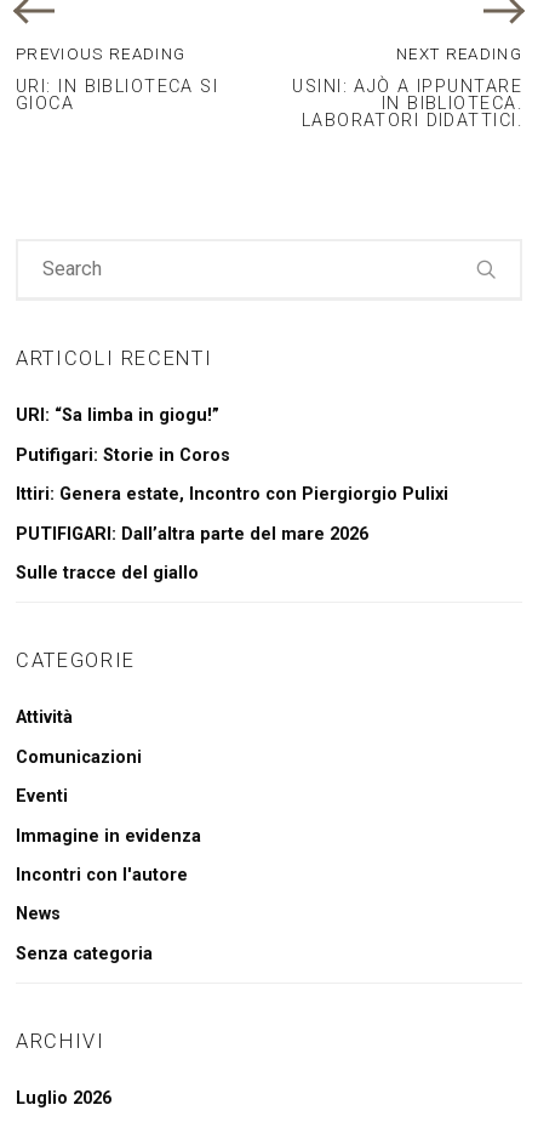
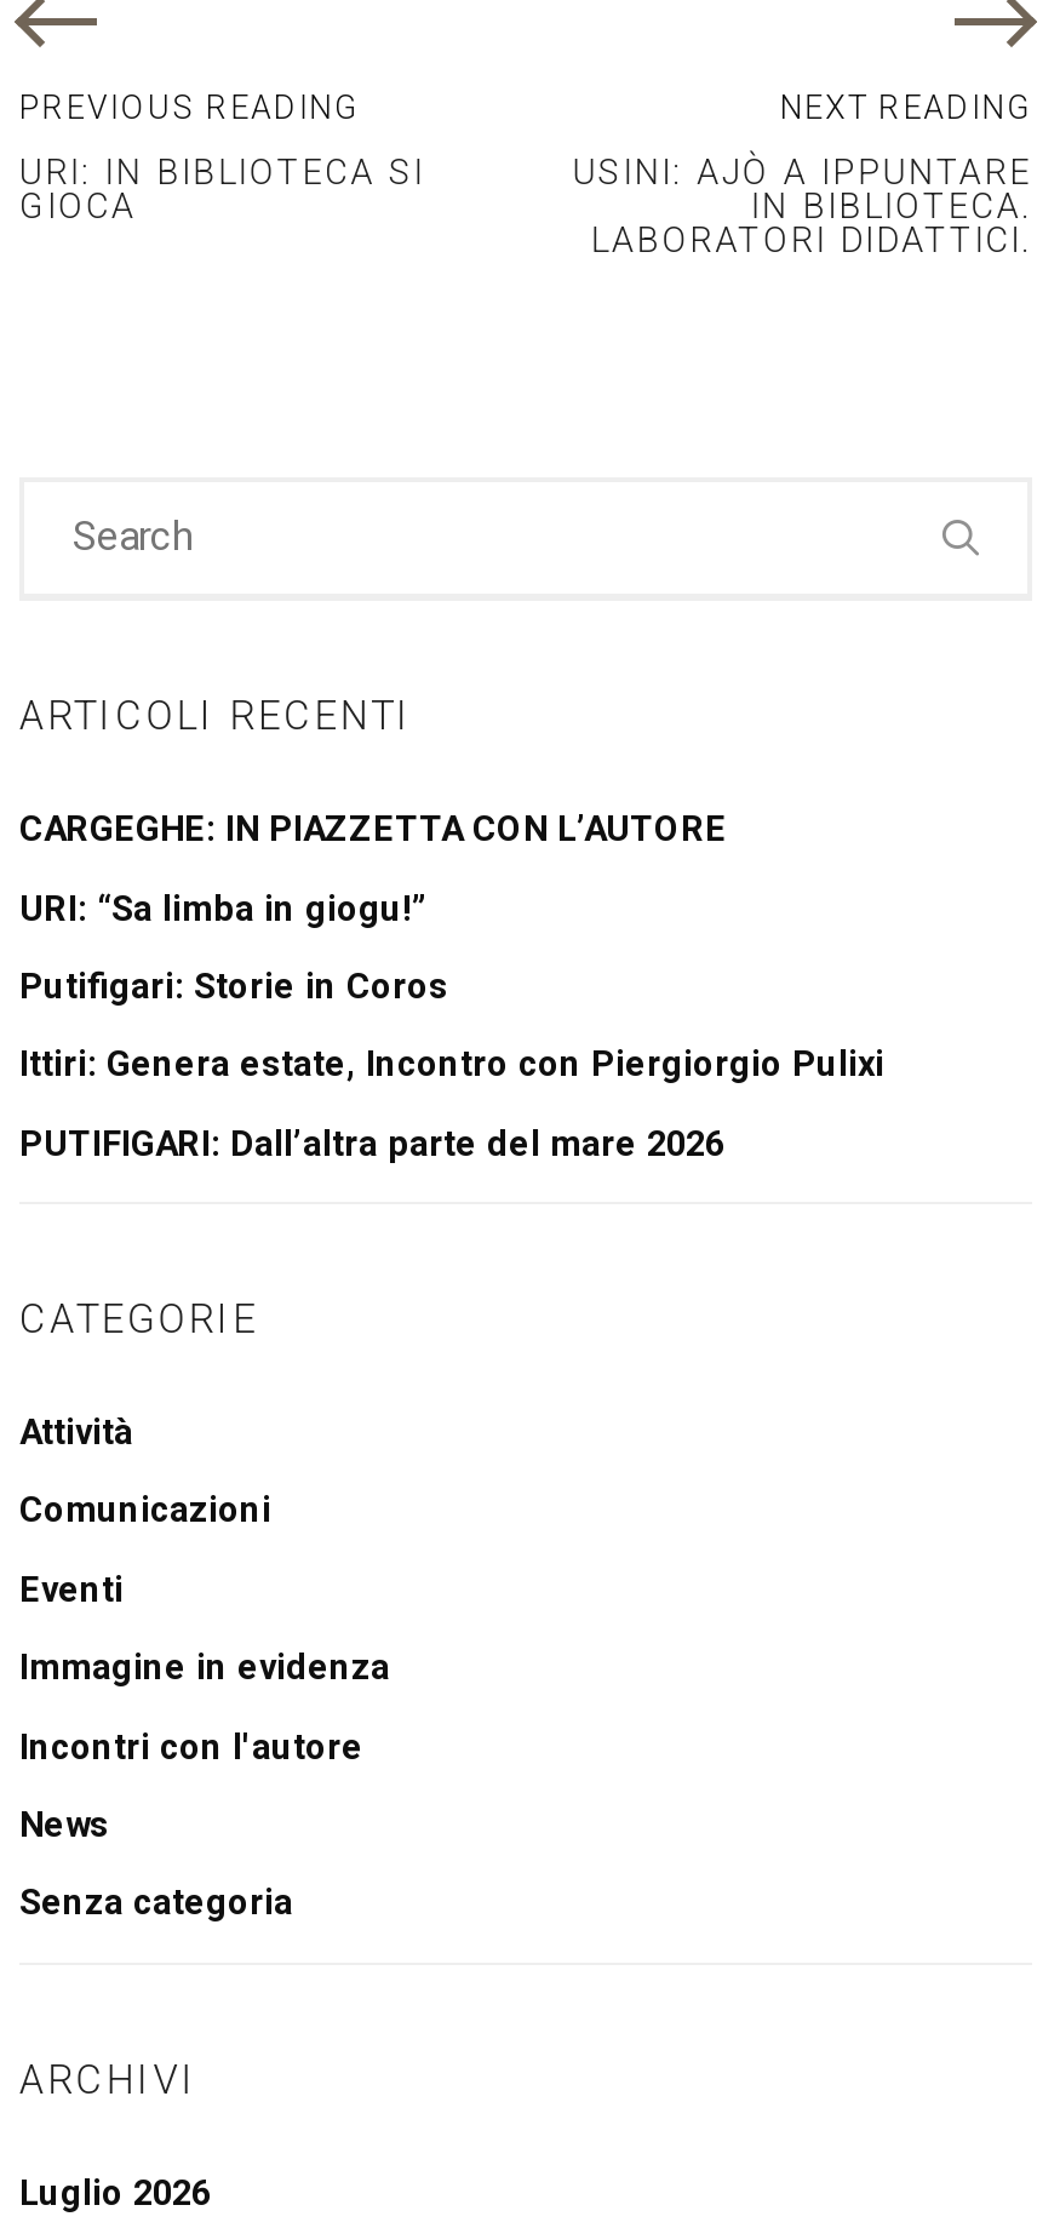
+ CARGEGHE: IN PIAZZETTA CON L’AUTORE

moved down: URI: “Sa limba in giogu!” | Putifigari: Storie in Coros | Ittiri: Genera estate, Incontro con Piergiorgio Pulixi | PUTIFIGARI: Dall’altra parte del mare 2026

- Sulle tracce del giallo
